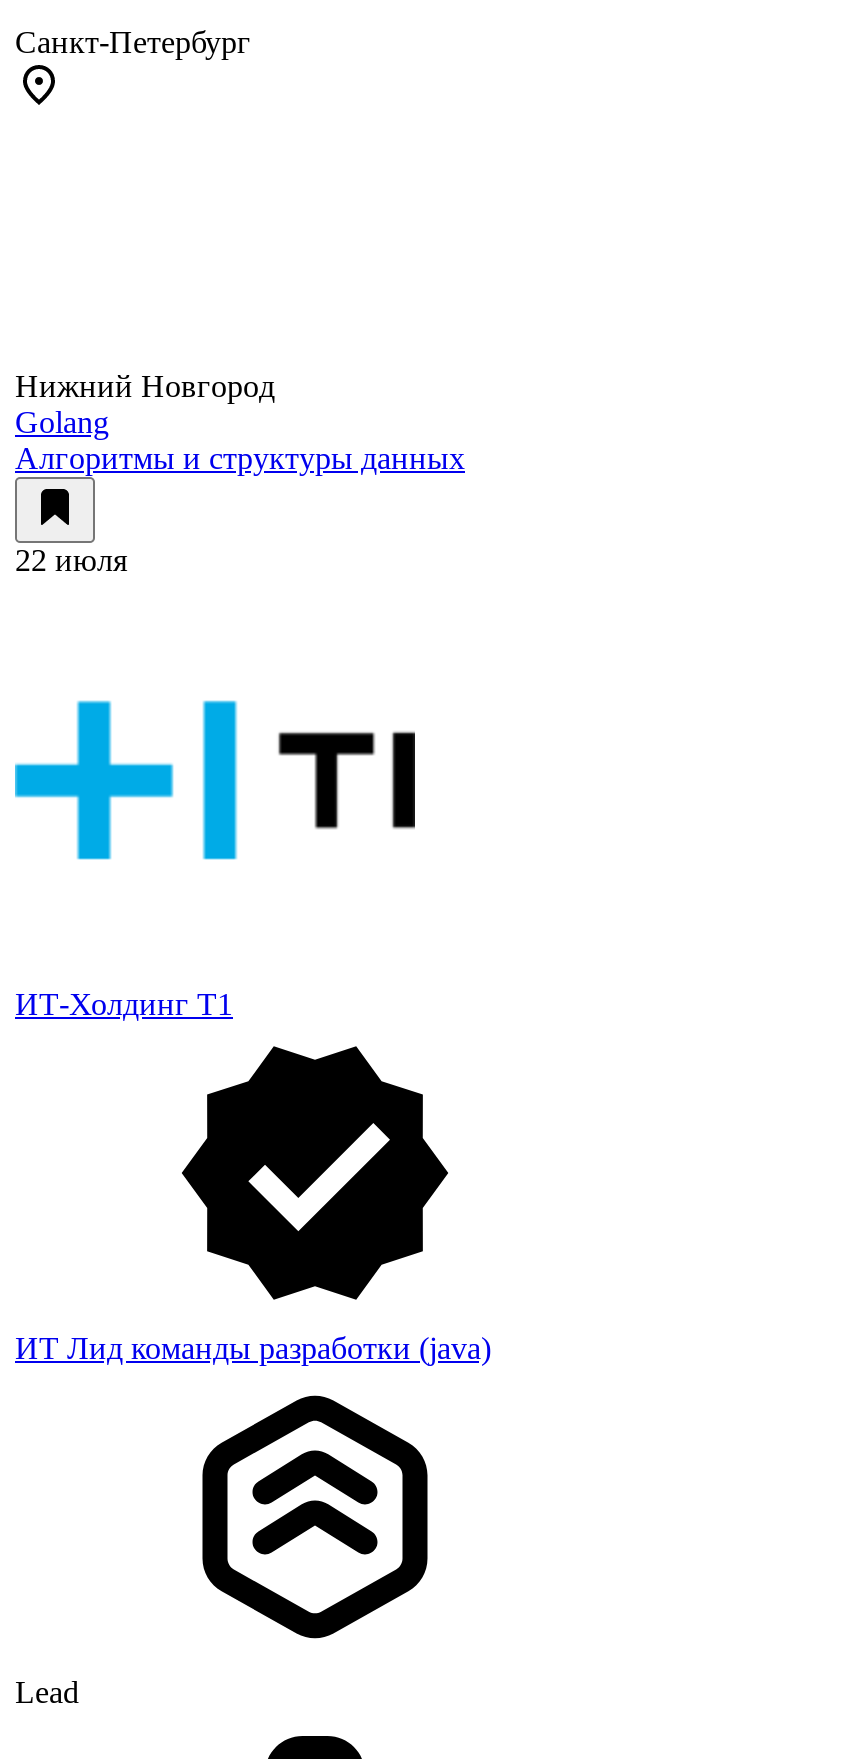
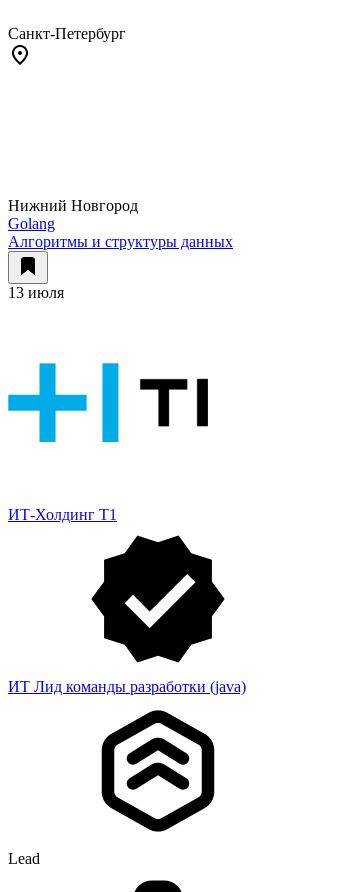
- 22 июля
+ 13 июля
